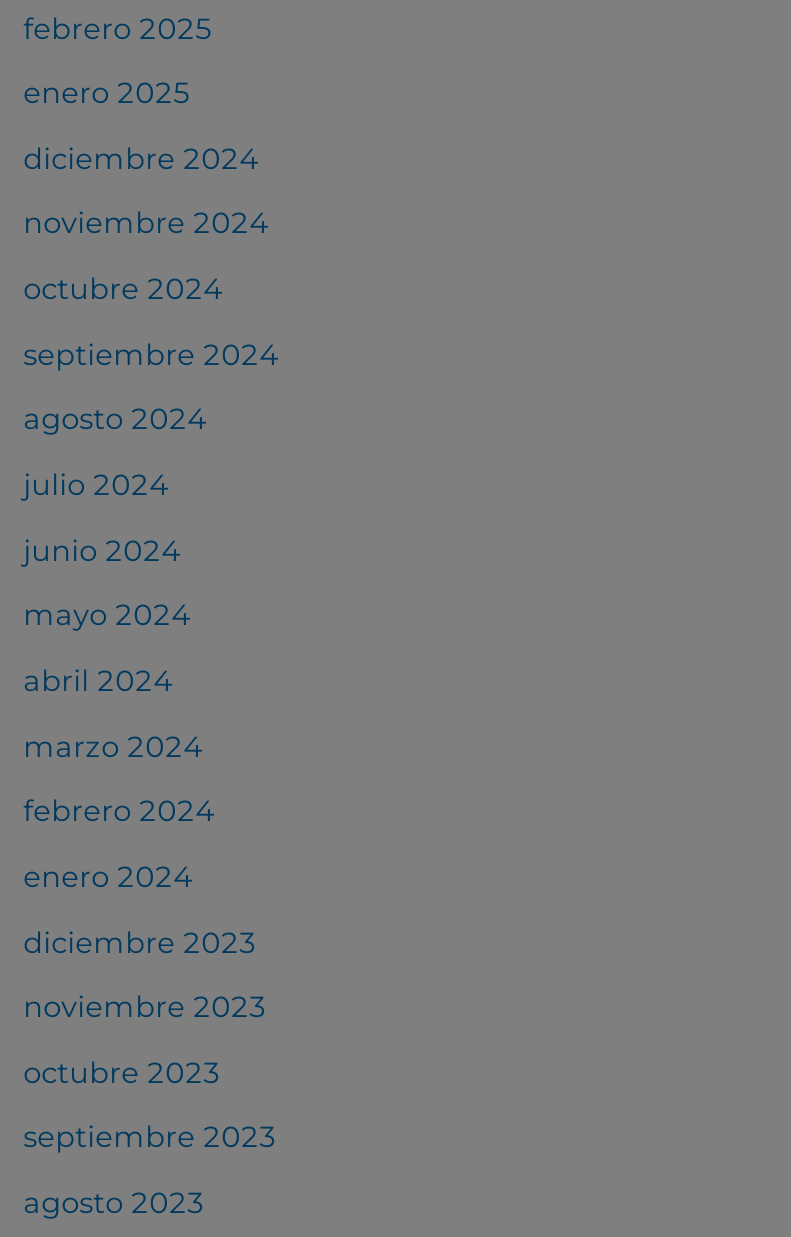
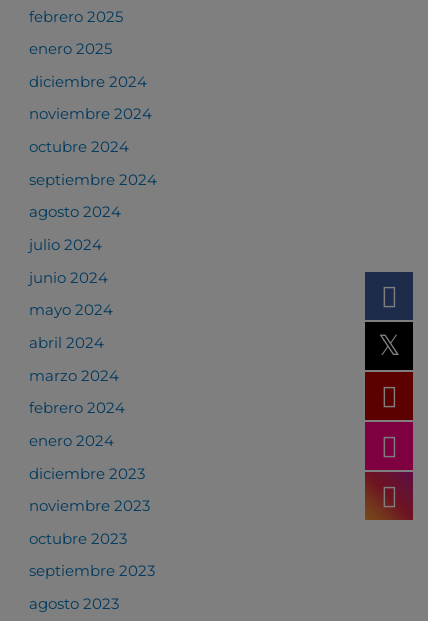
+ [image]
